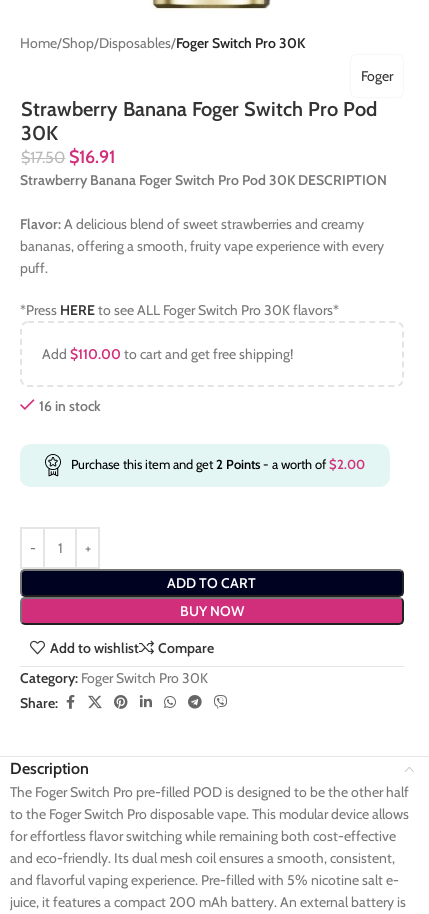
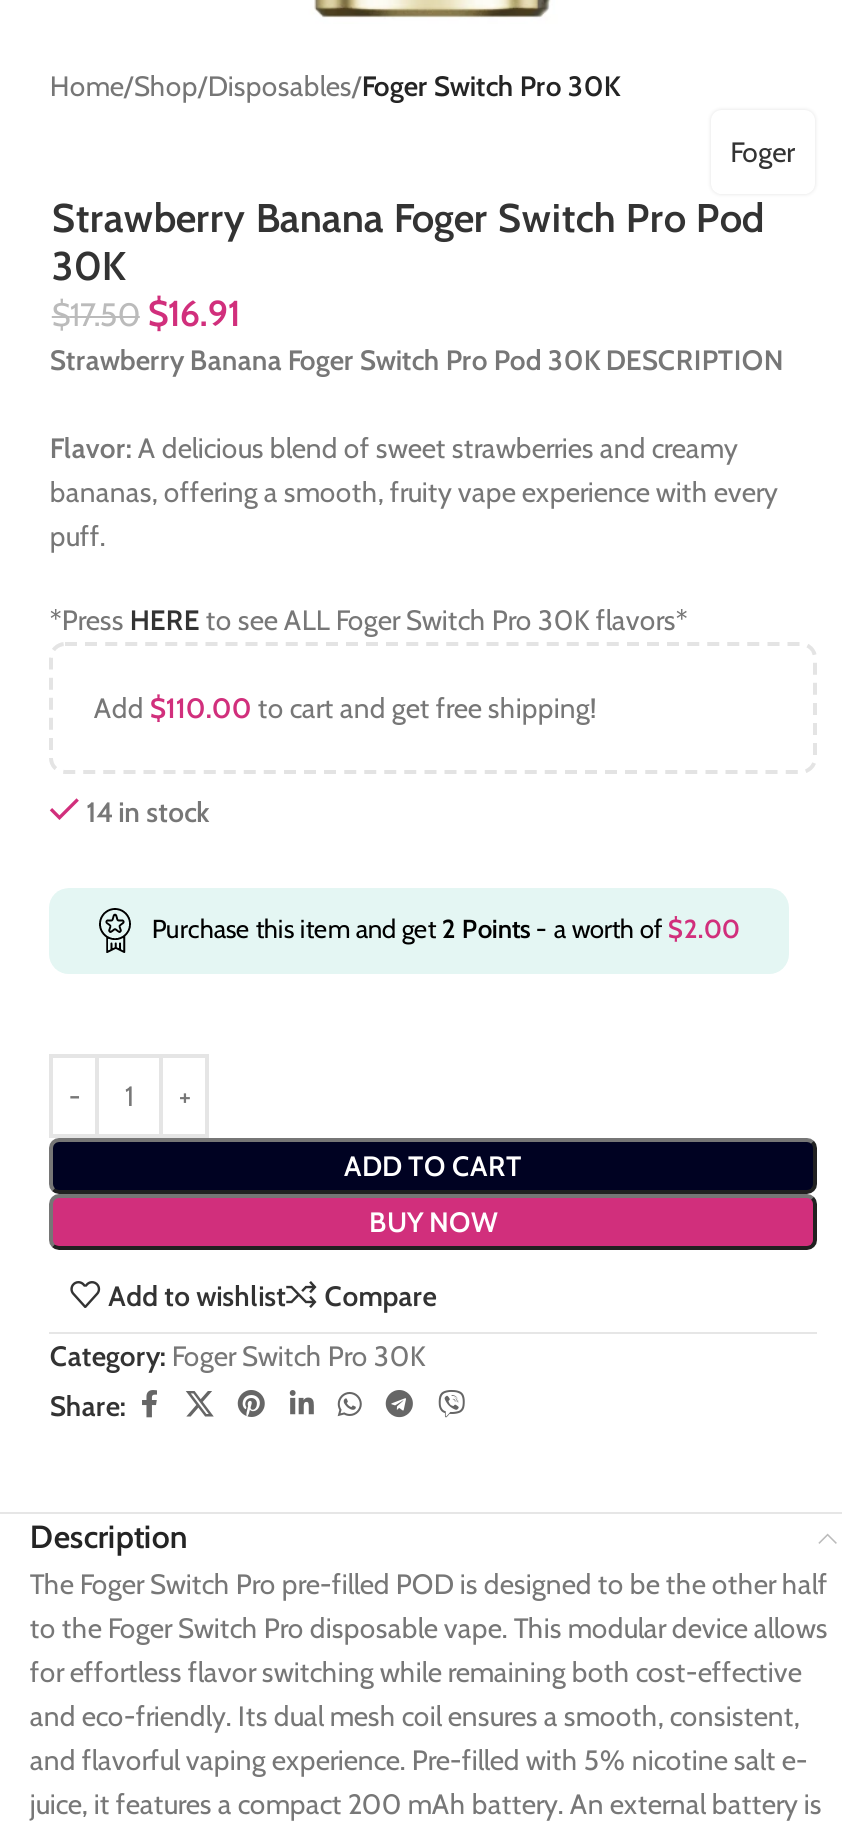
- 16 in stock
+ 14 in stock
